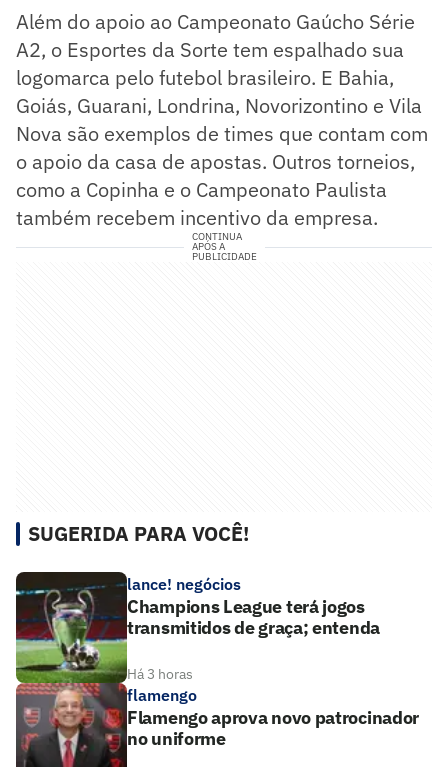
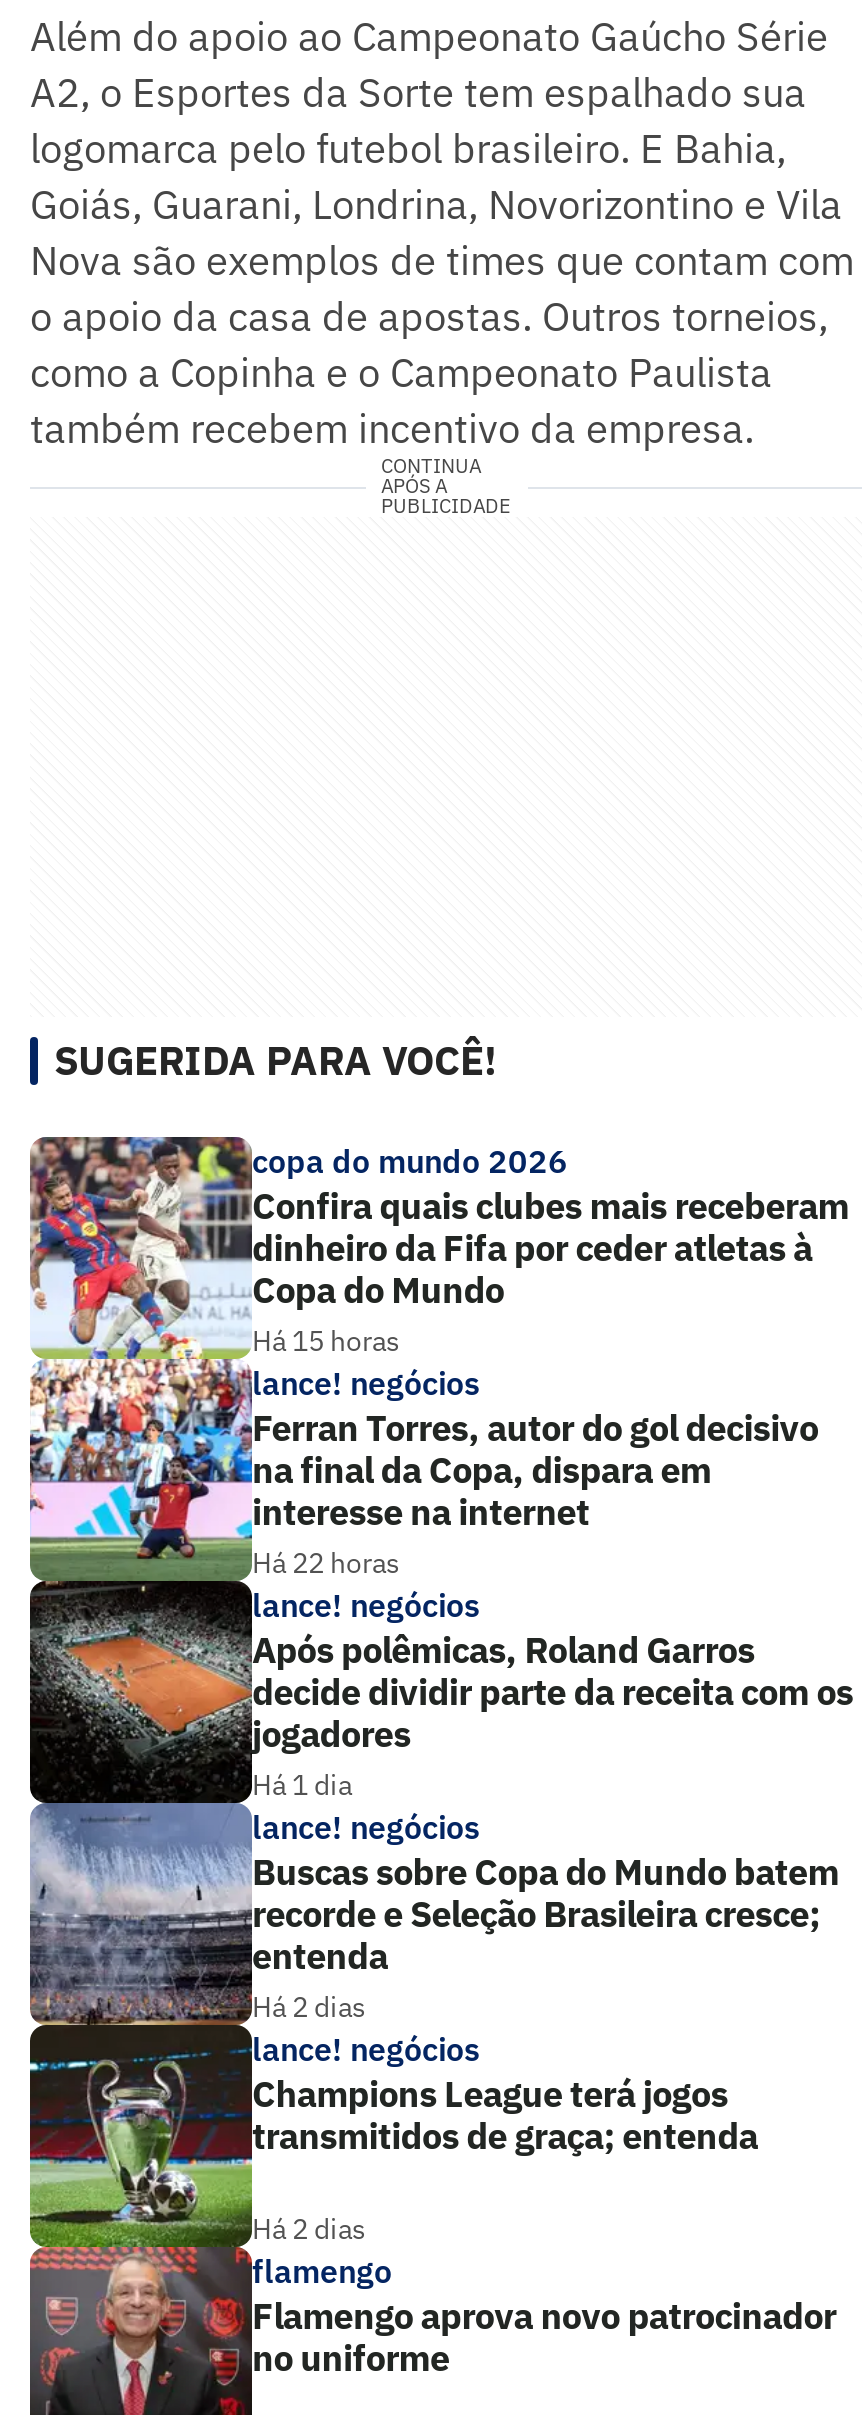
+ [image]
+ copa do mundo 2026
+ Confira quais clubes mais receberam
+ dinheiro da Fifa por ceder atletas à
+ Copa do Mundo
+ Há 15 horas
+ lance! negócios
+ Ferran Torres, autor do gol decisivo
+ na final da Copa, dispara em
+ interesse na internet
+ Há 22 horas
+ lance! negócios
+ Após polêmicas, Roland Garros
+ decide dividir parte da receita com os
+ jogadores
+ Há 1 dia
+ lance! negócios
+ Buscas sobre Copa do Mundo batem
+ recorde e Seleção Brasileira cresce;
+ entenda
+ Há 2 dias

- Há 3 horas
+ Há 2 dias
